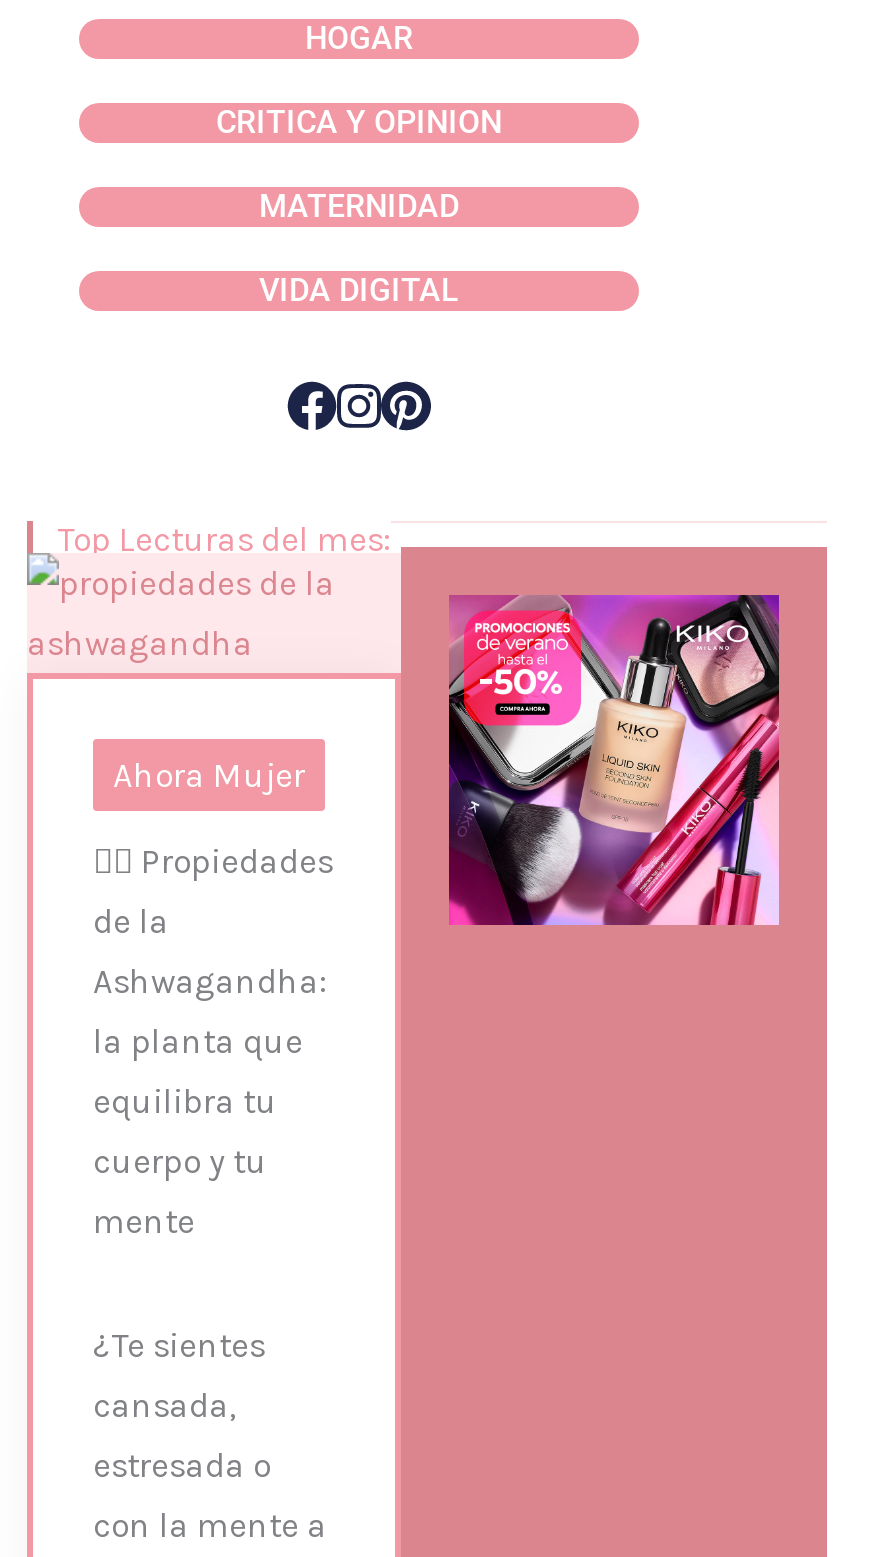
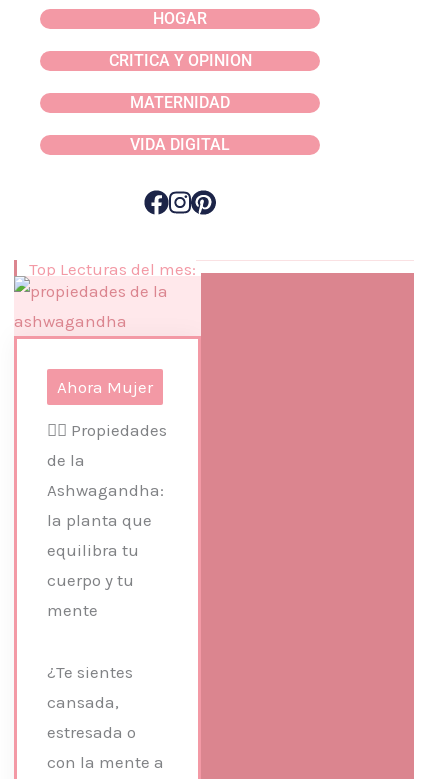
- [image]
